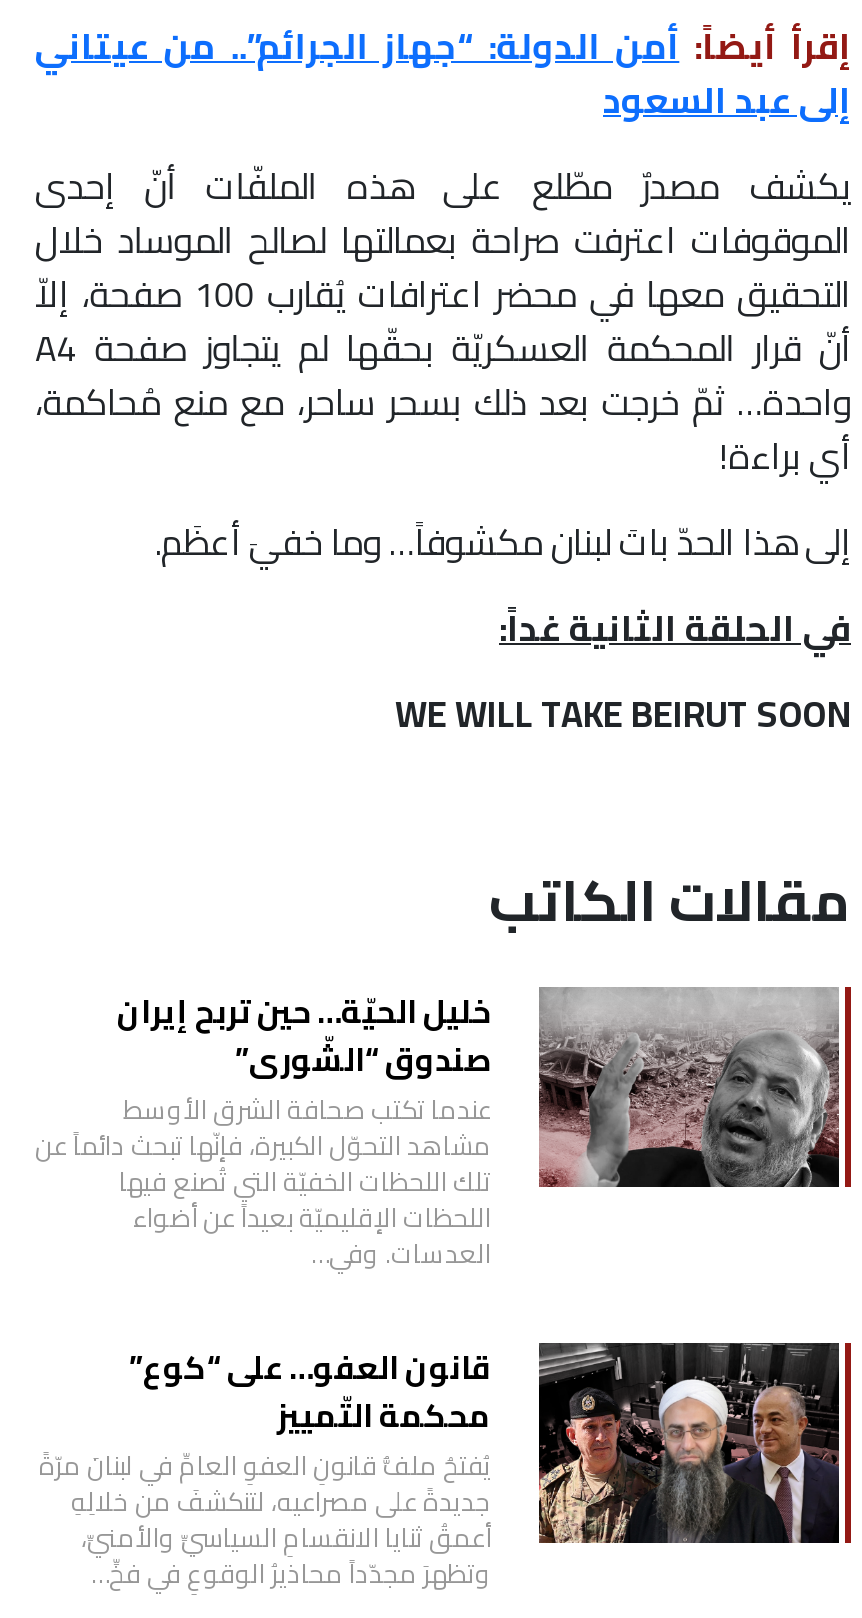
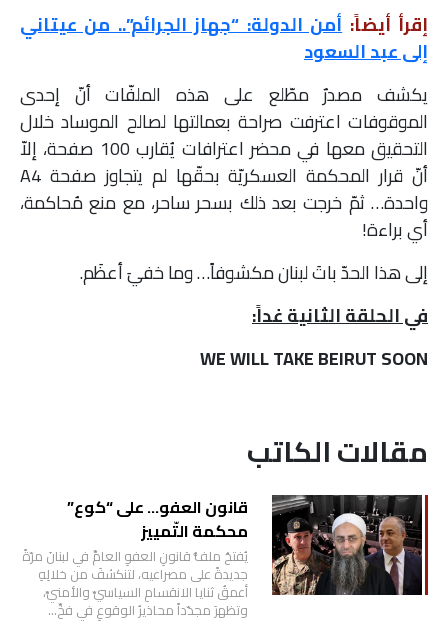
- [image]
- خليل الحيّة… حين تربح إيران
- صندوق “الشّورى”
- عندما تكتب صحافة الشرق الأوسط
- مشاهد التحوّل الكبيرة، فإنّها تبحث دائماً عن
- تلك اللحظات الخفيّة التي تُصنع فيها
- اللحظات الإقليميّة بعيداً عن أضواء
- العدسات. وفي…
